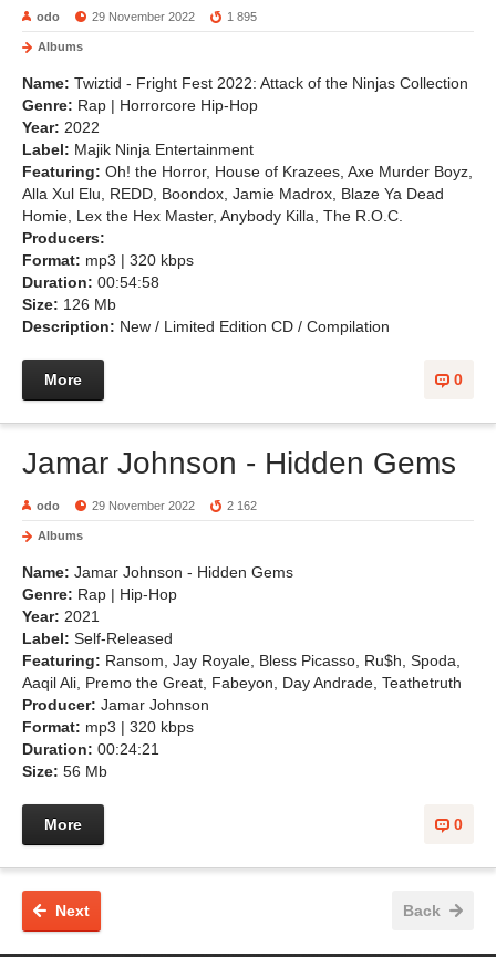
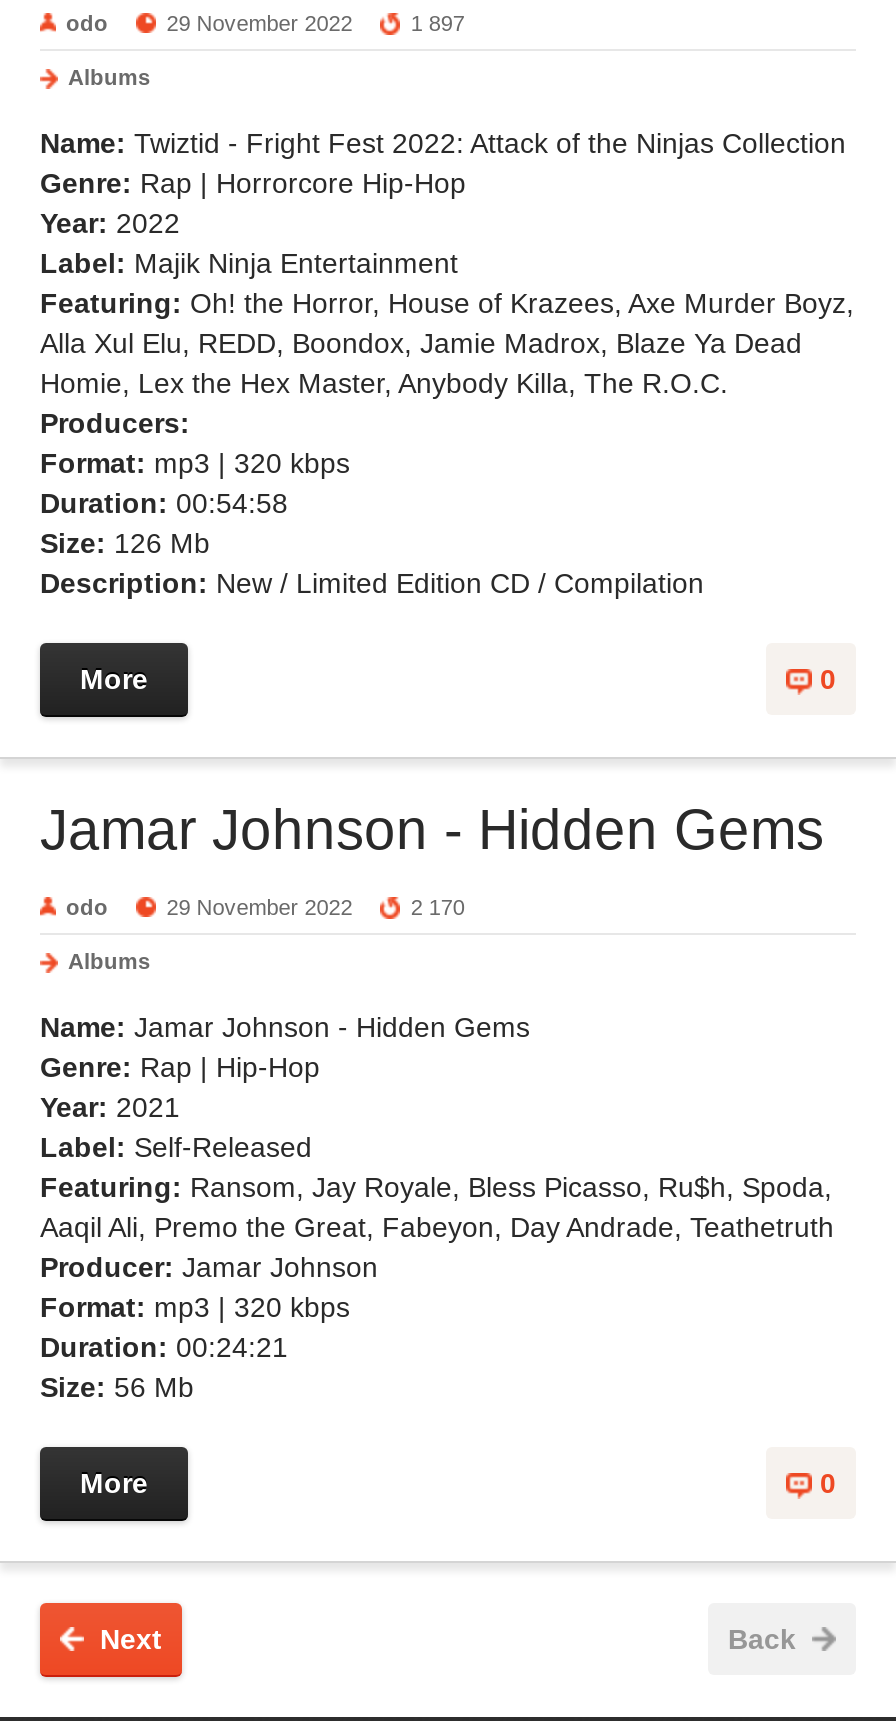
- 1 895
+ 1 897

- 2 162
+ 2 170
